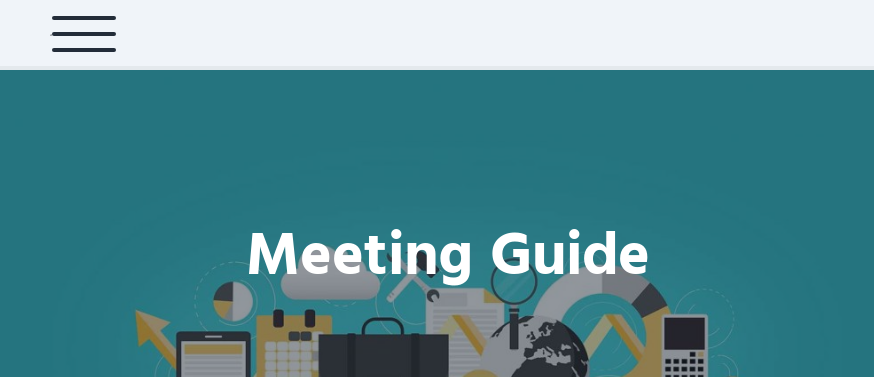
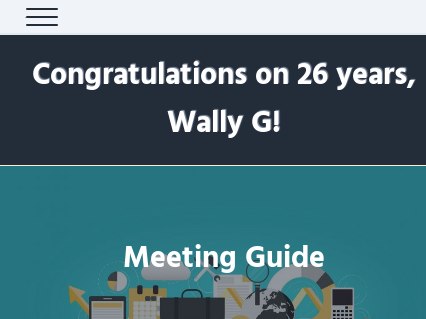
+ Congratulations on 26 years,
+ Wally G!
